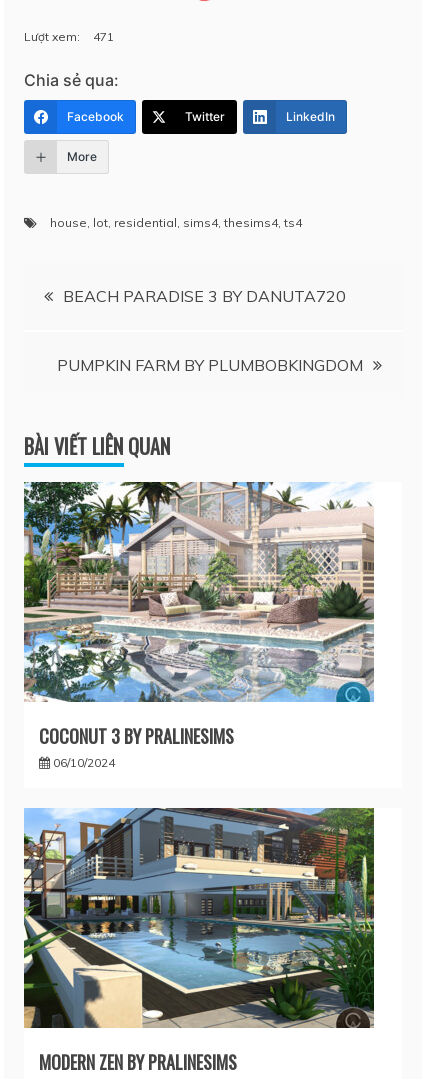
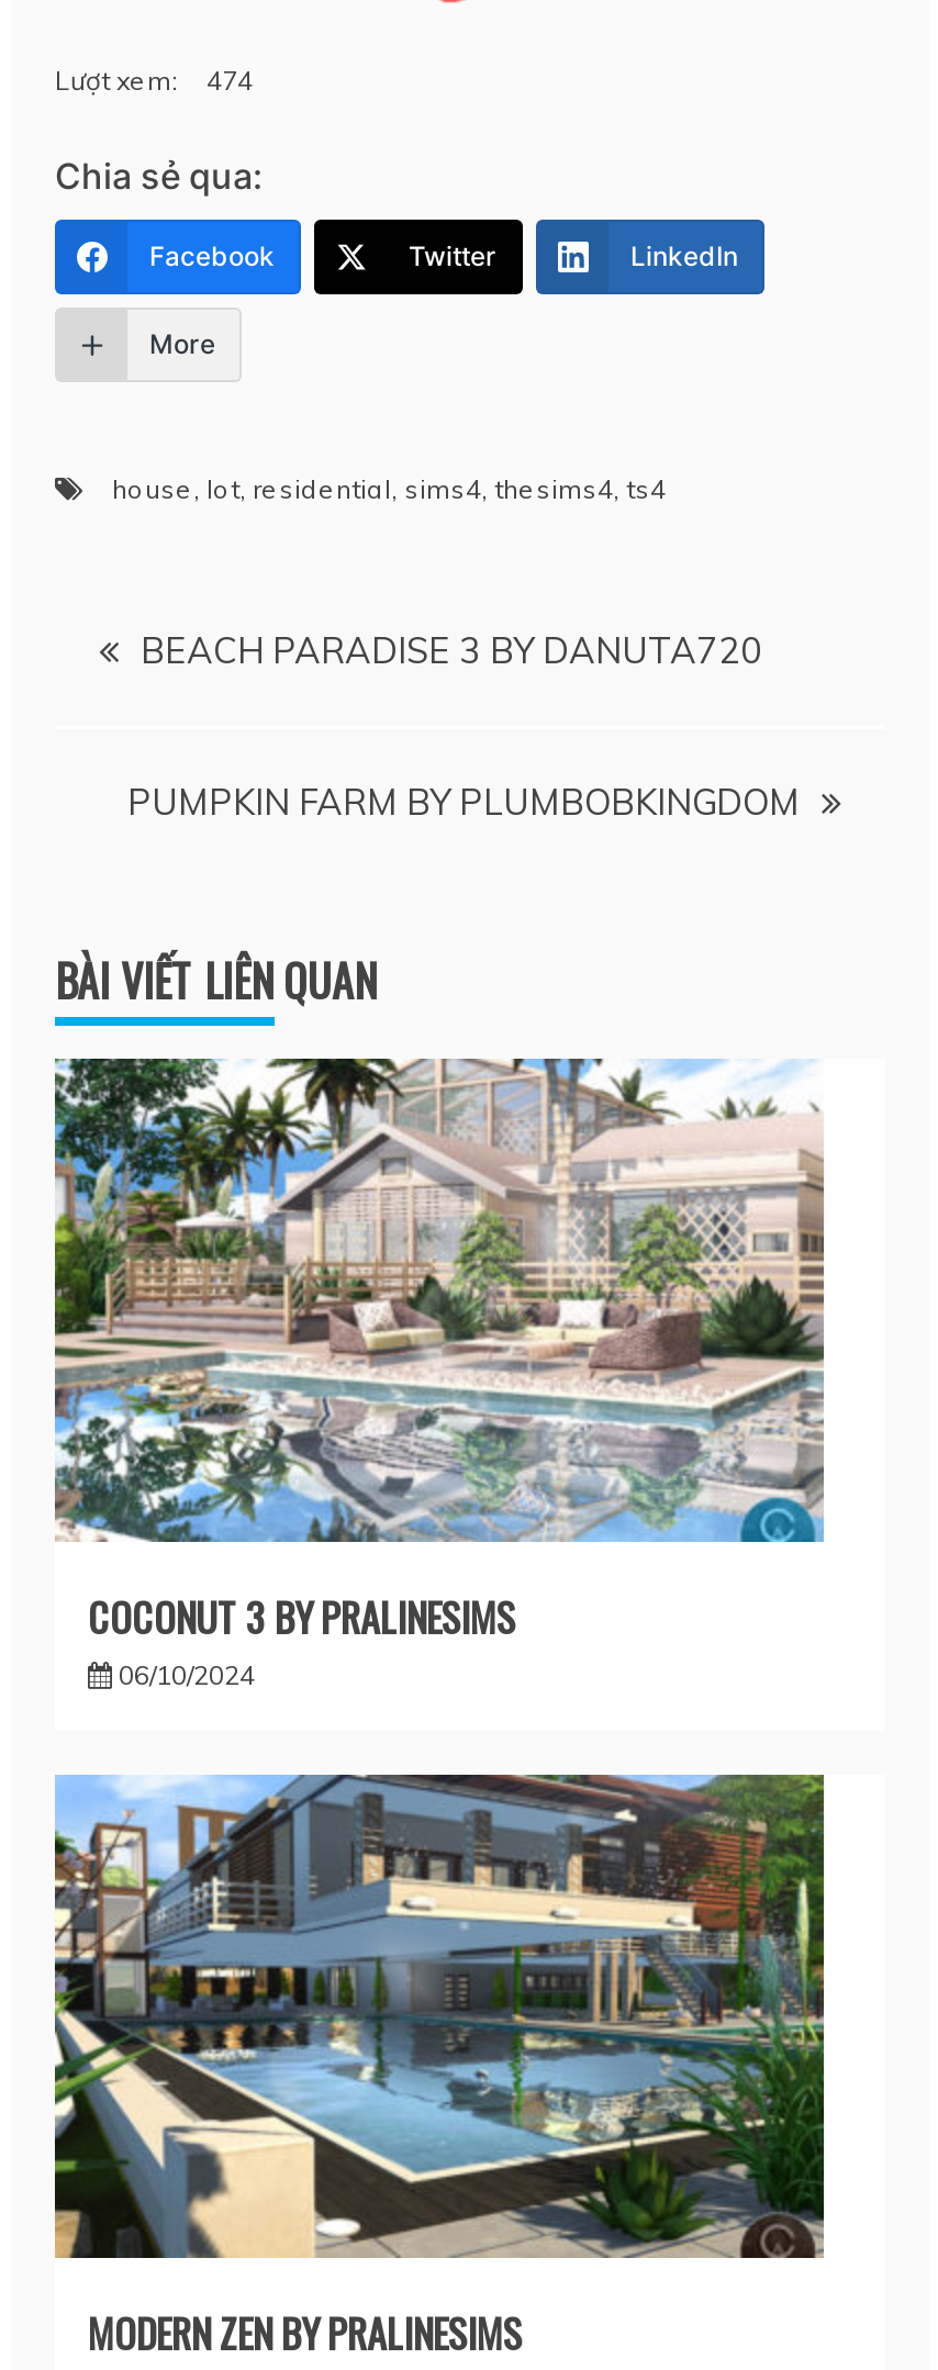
- Lượt xem: 471
+ Lượt xem: 474
